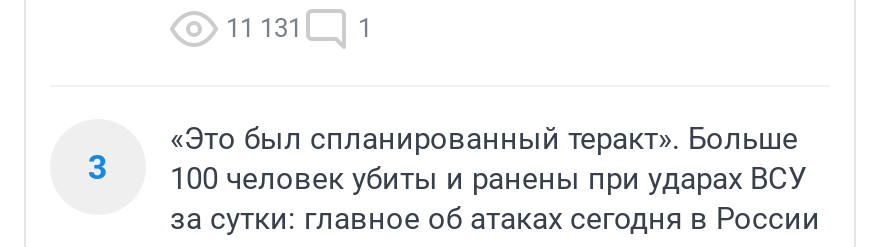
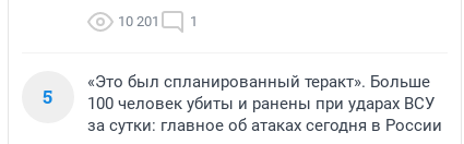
- 11 131 1
+ 10 201 1

- 3 100 человек убиты и ранены при ударах ВСУ
+ 5 100 человек убиты и ранены при ударах ВСУ
